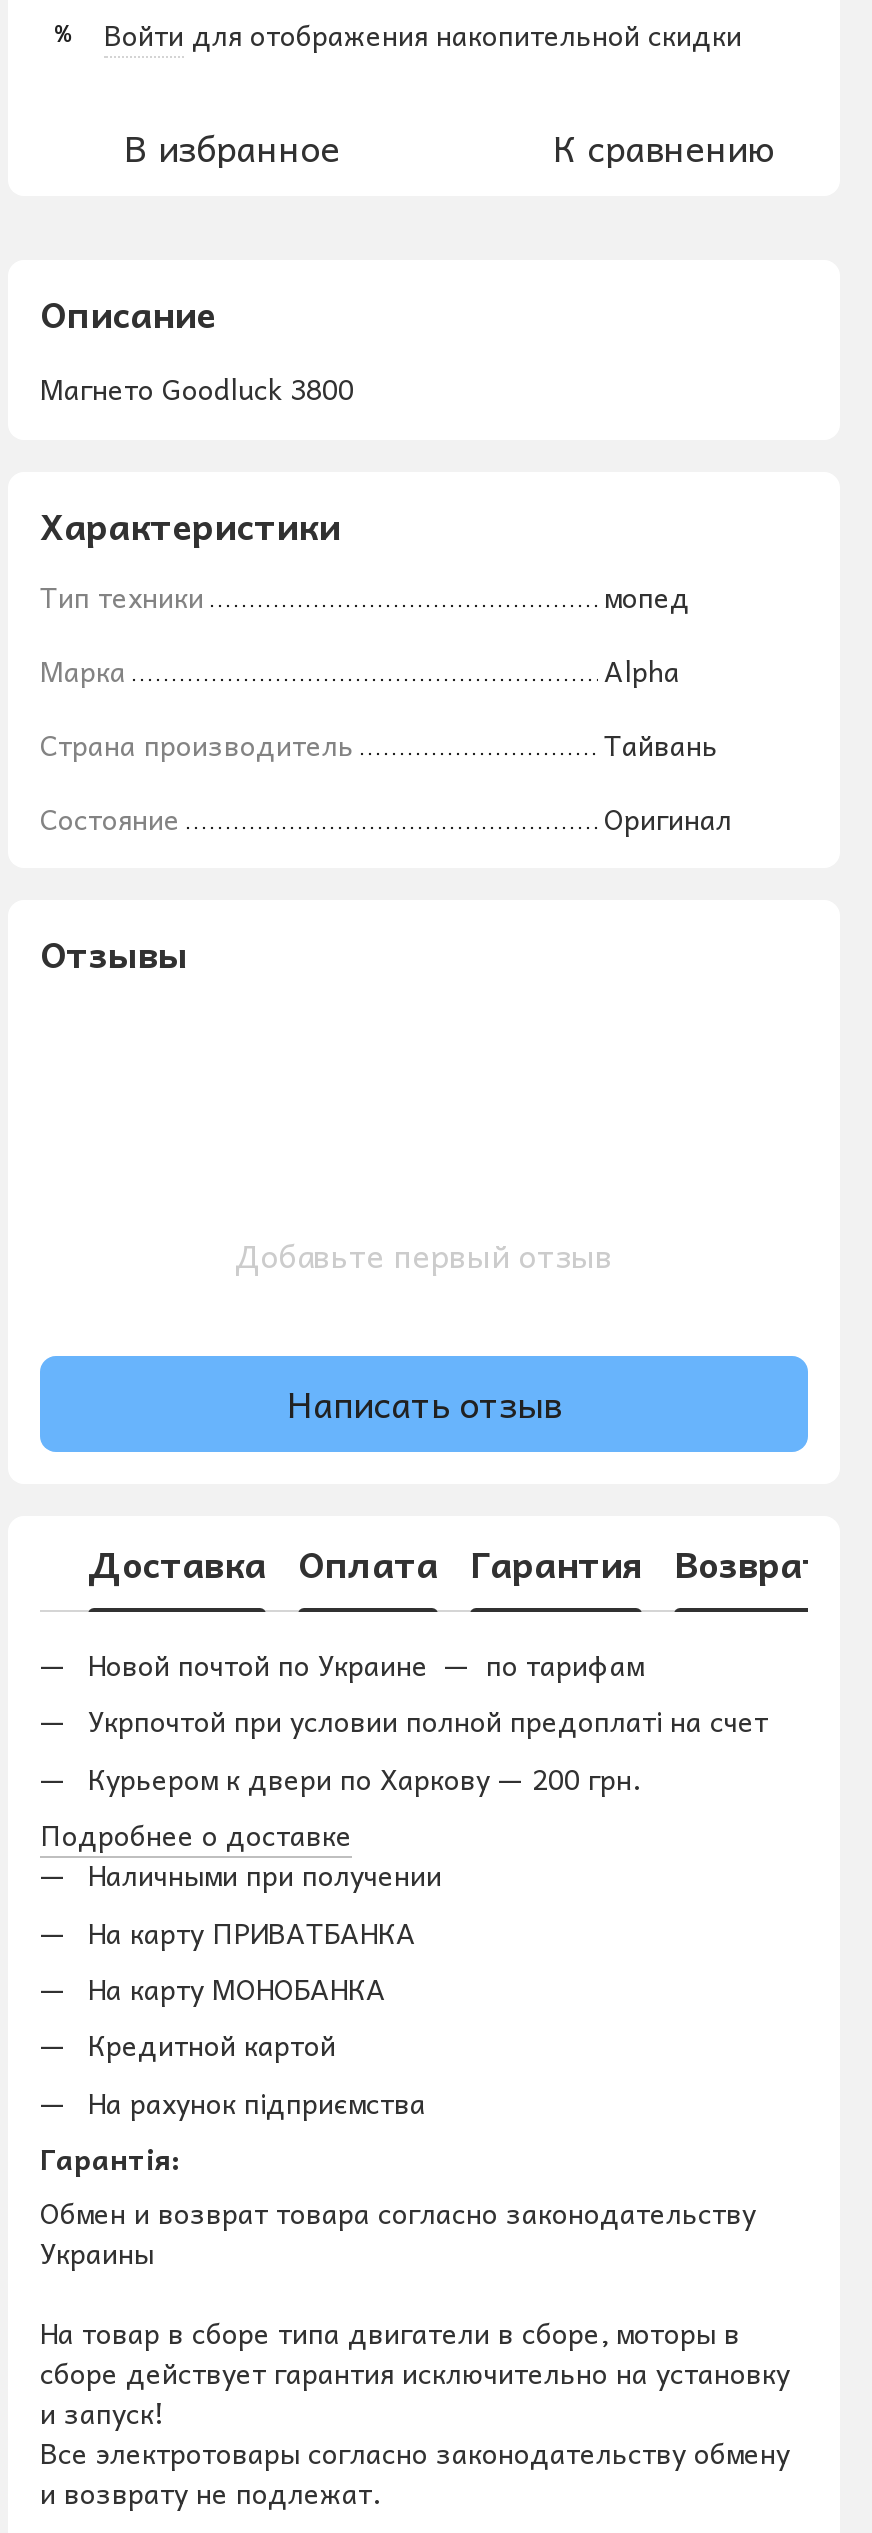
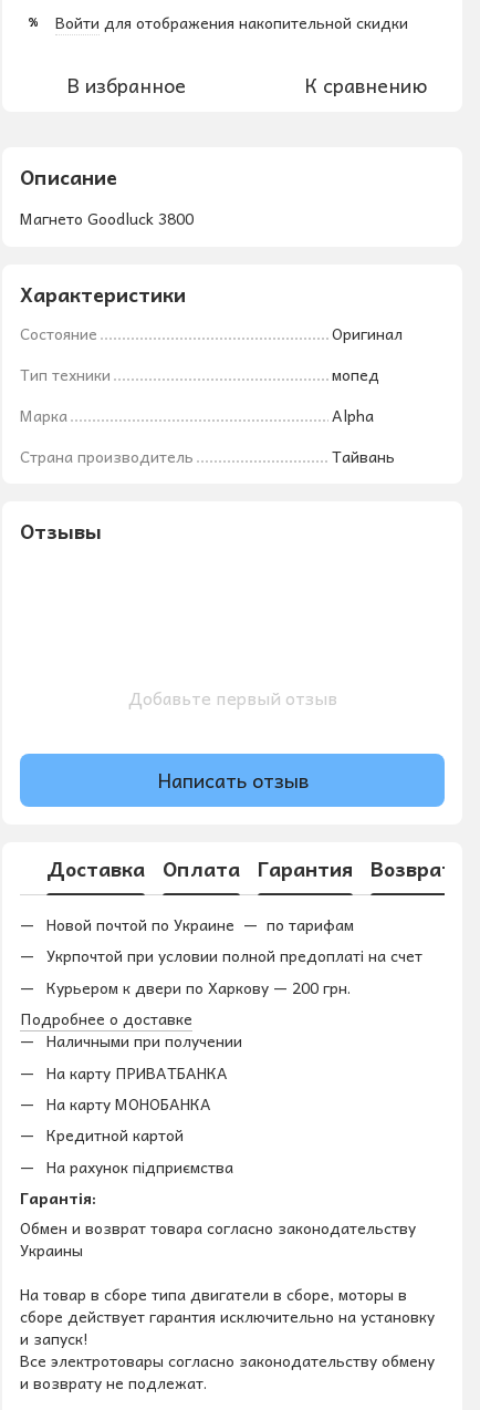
moved down: Тип техники | мопед | Марка | Alpha | Страна производитель | Тайвань

moved up: Состояние | Оригинал
